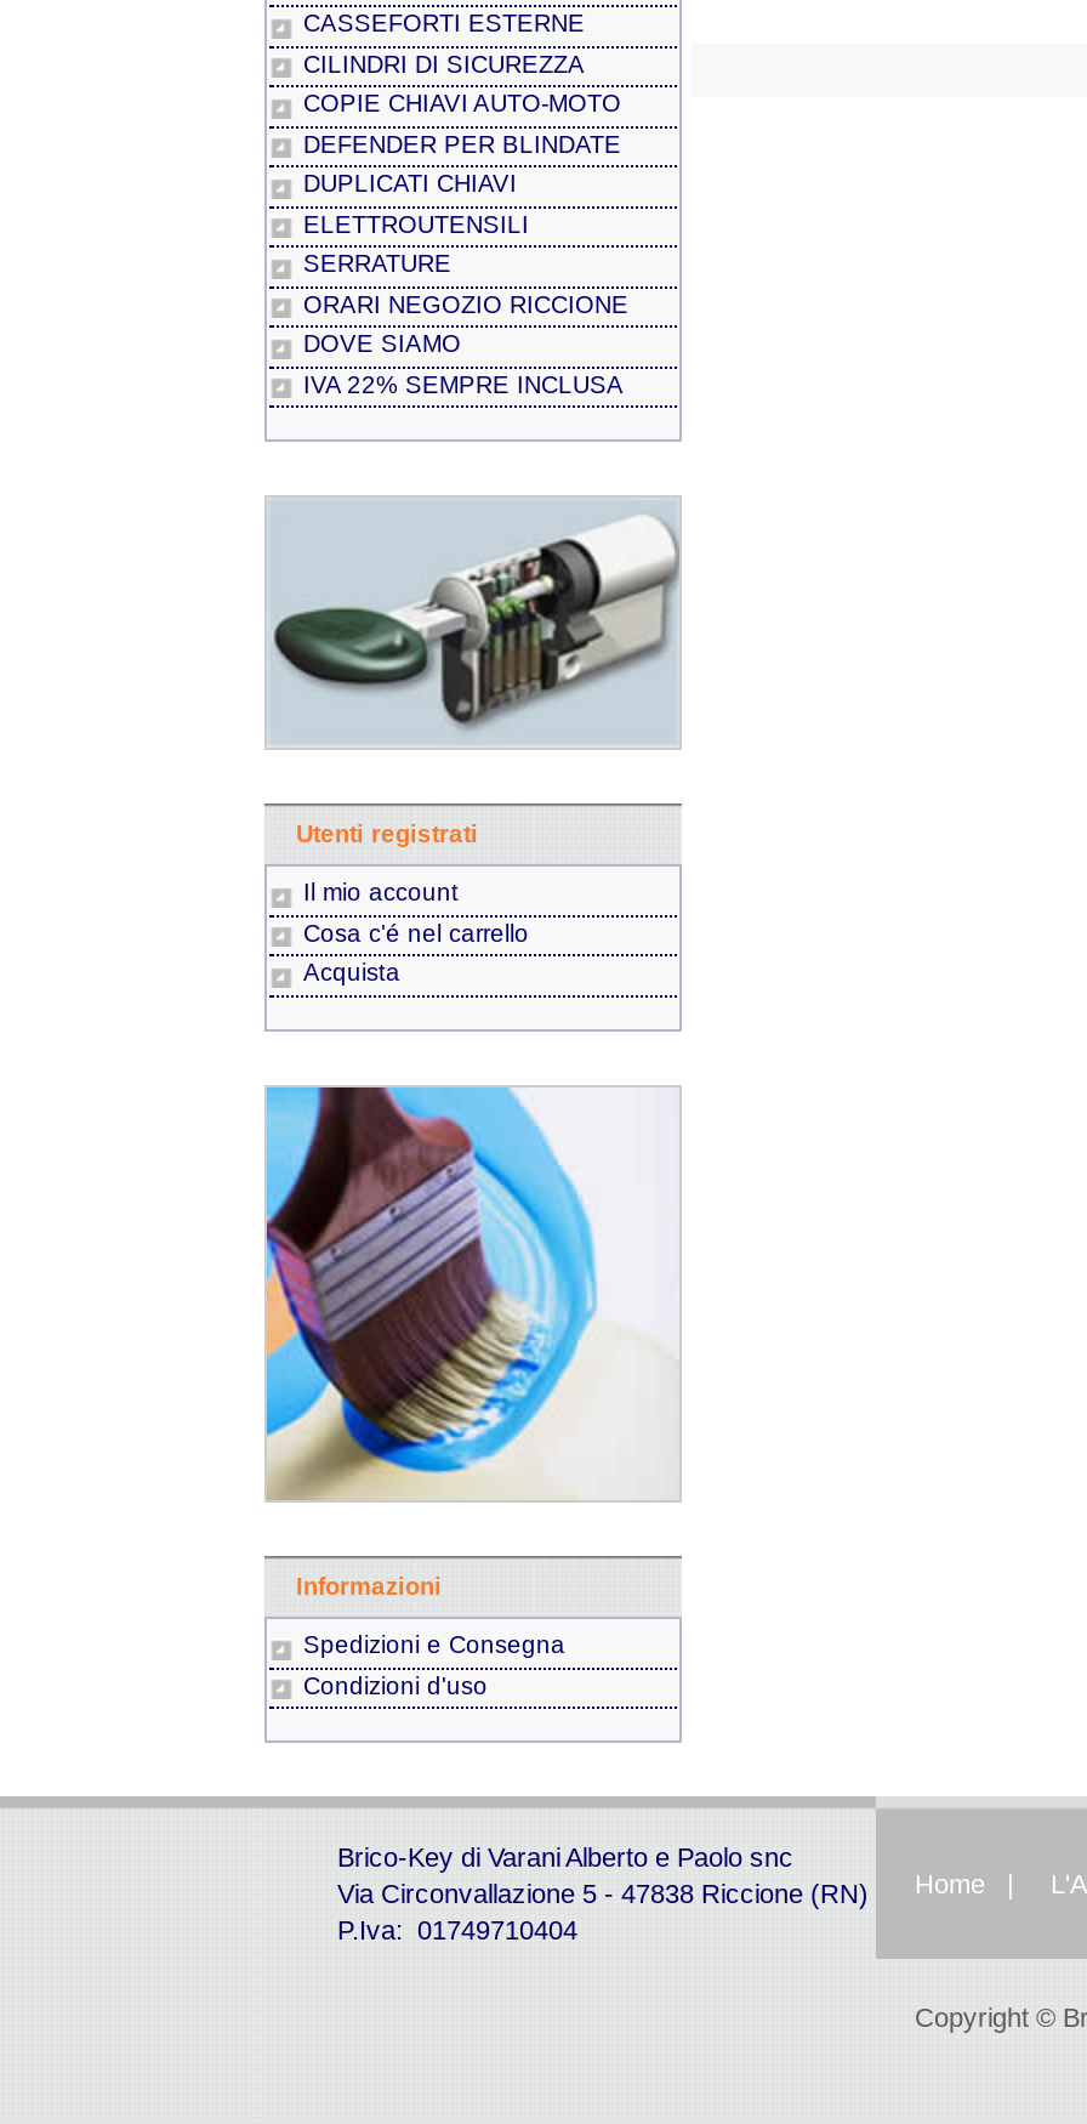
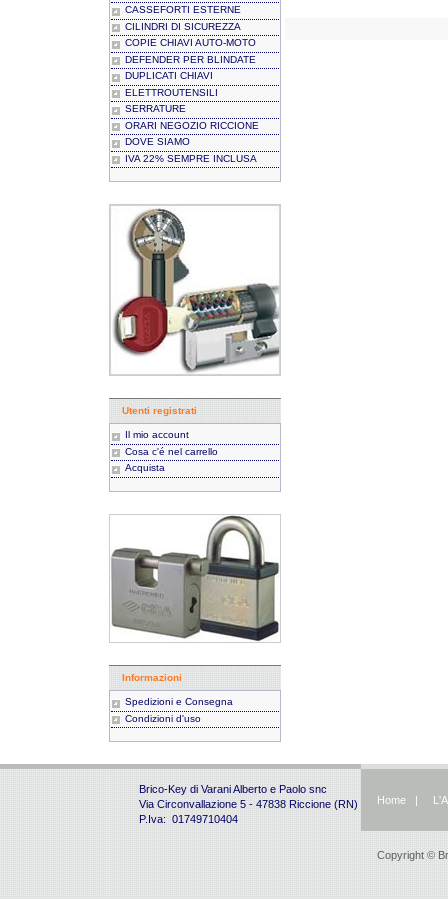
- [image]
+ [image]

moved down: Utenti registrati | Il mio account | Cosa c'é nel carrello | Acquista

- [image]
+ [image]
